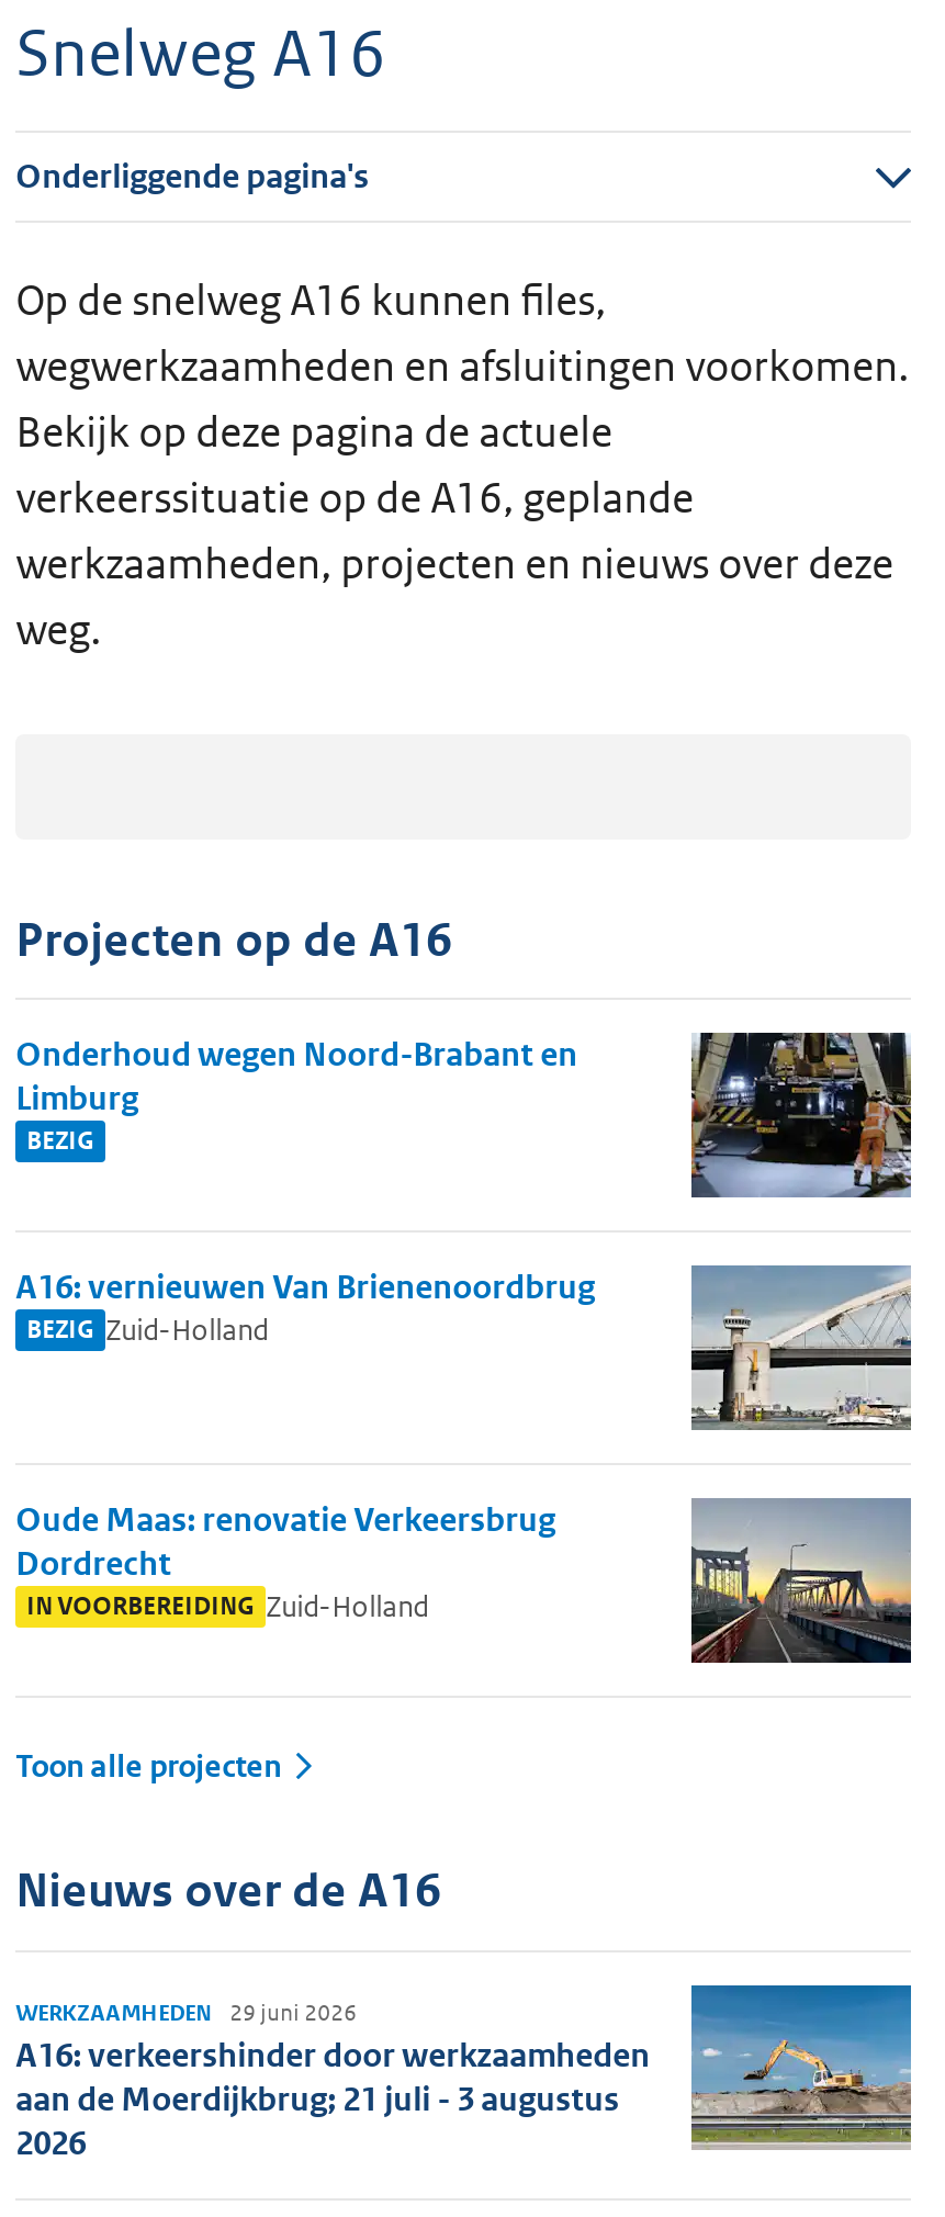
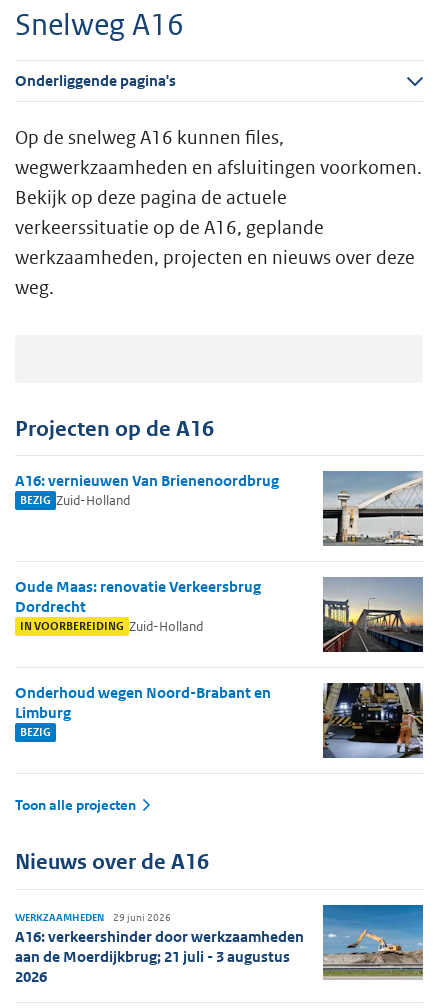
moved down: Onderhoud wegen Noord-Brabant en | Limburg | BEZIG

moved up: A16: vernieuwen Van Brienenoordbrug | BEZIG Zuid-Holland | Oude Maas: renovatie Verkeersbrug | Dordrecht | IN VOORBEREIDING Zuid-Holland
